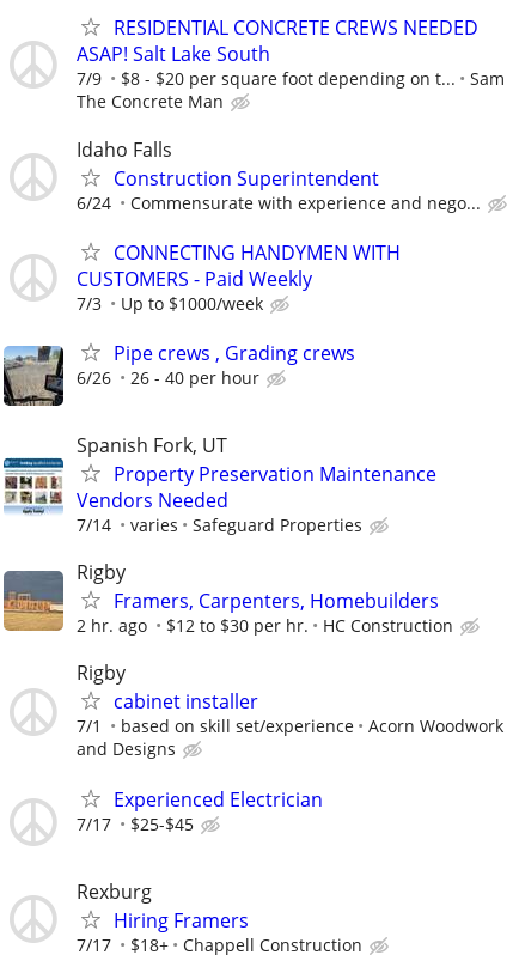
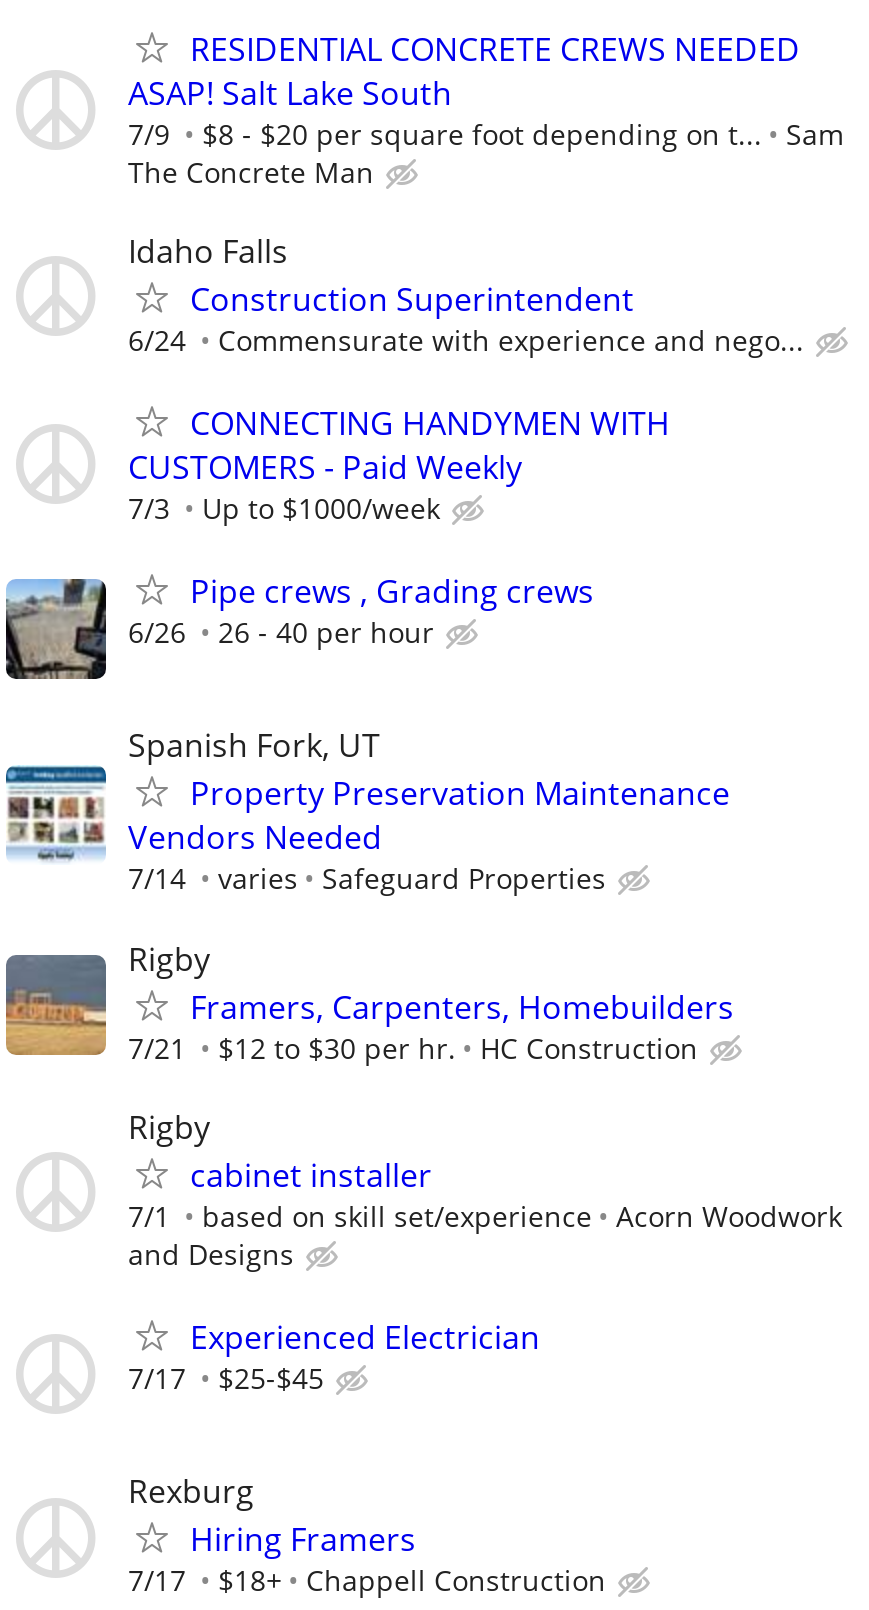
- 2 hr. ago $12 to $30 per hr. HC Construction
+ 7/21 $12 to $30 per hr. HC Construction
